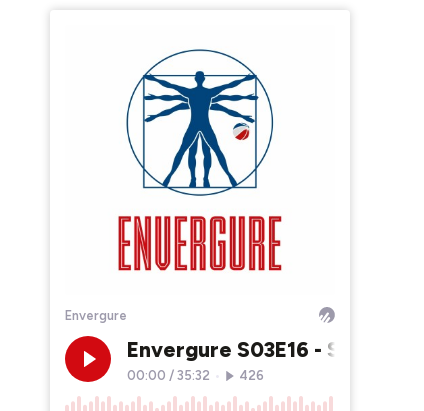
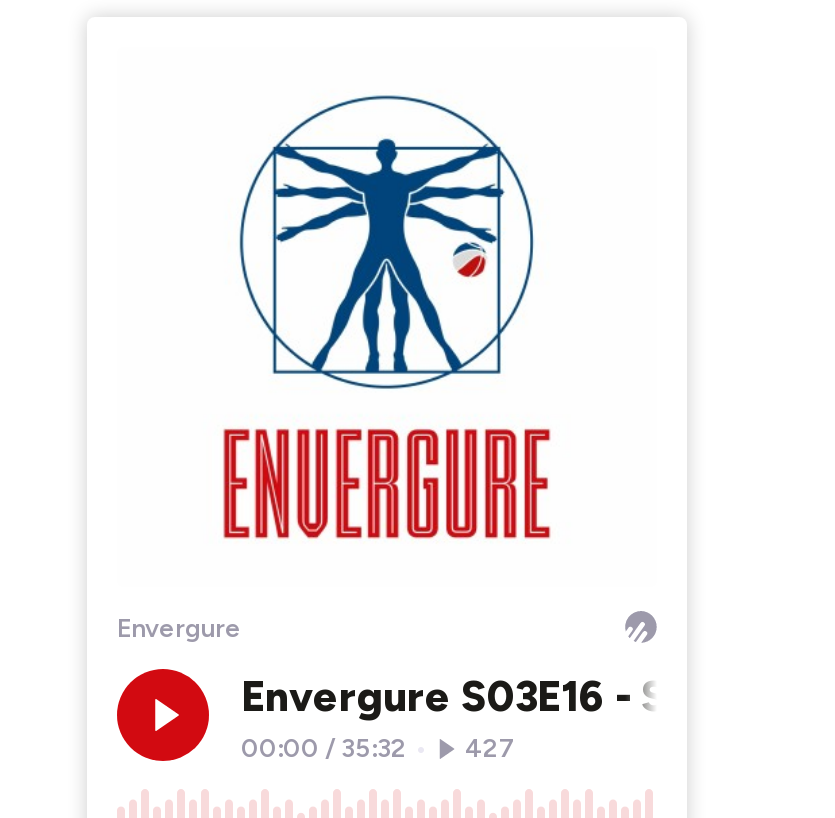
- 00:00 / 35:32 • 426
+ 00:00 / 35:32 • 427
